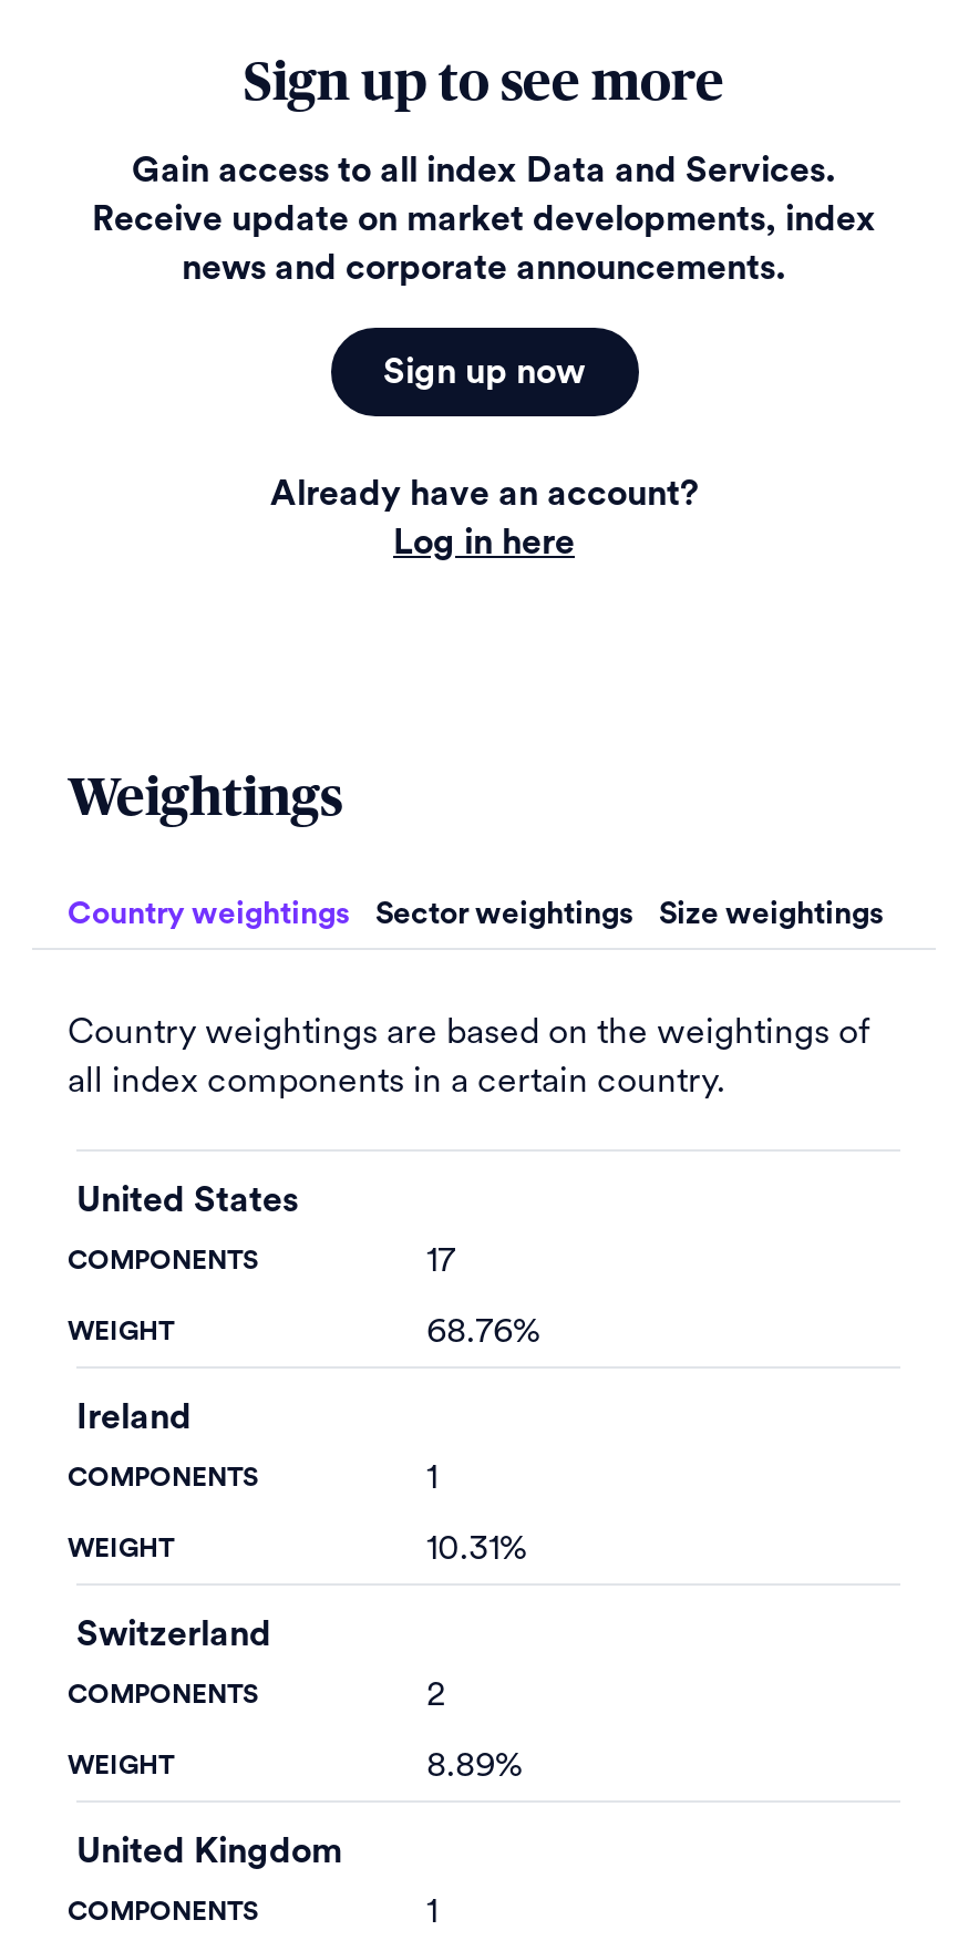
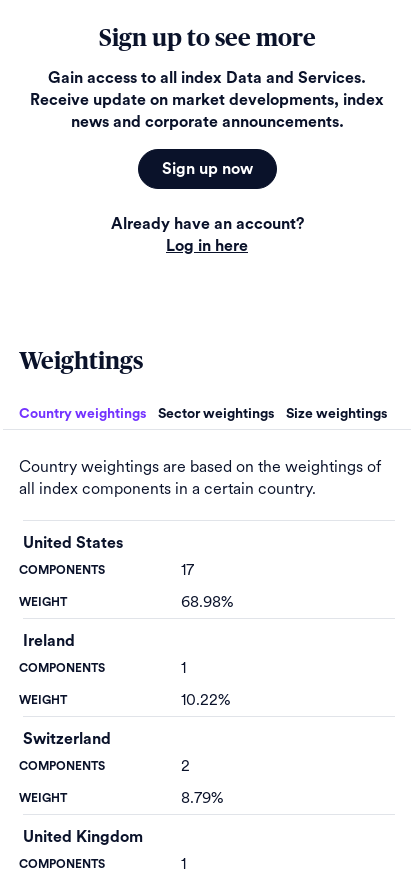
- 68.76%
+ 68.98%

- 10.31%
+ 10.22%

- 8.89%
+ 8.79%
